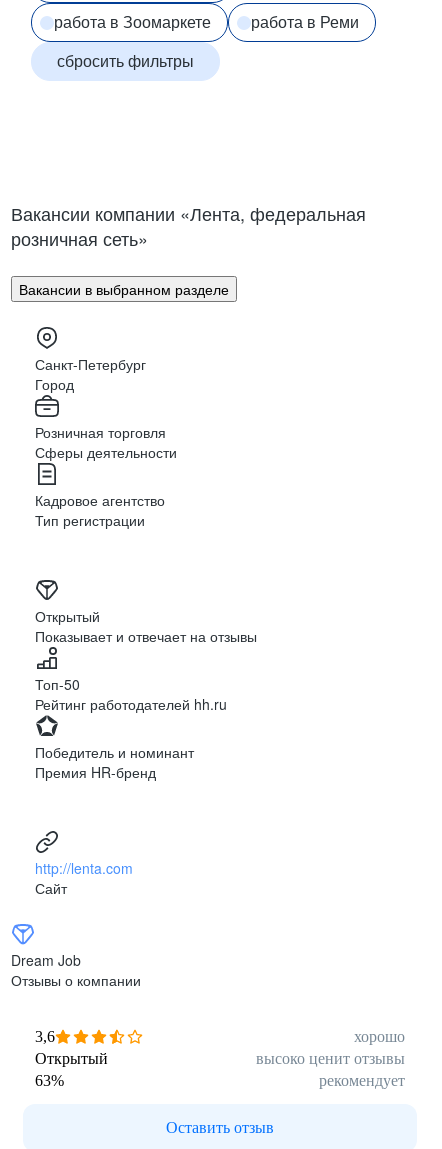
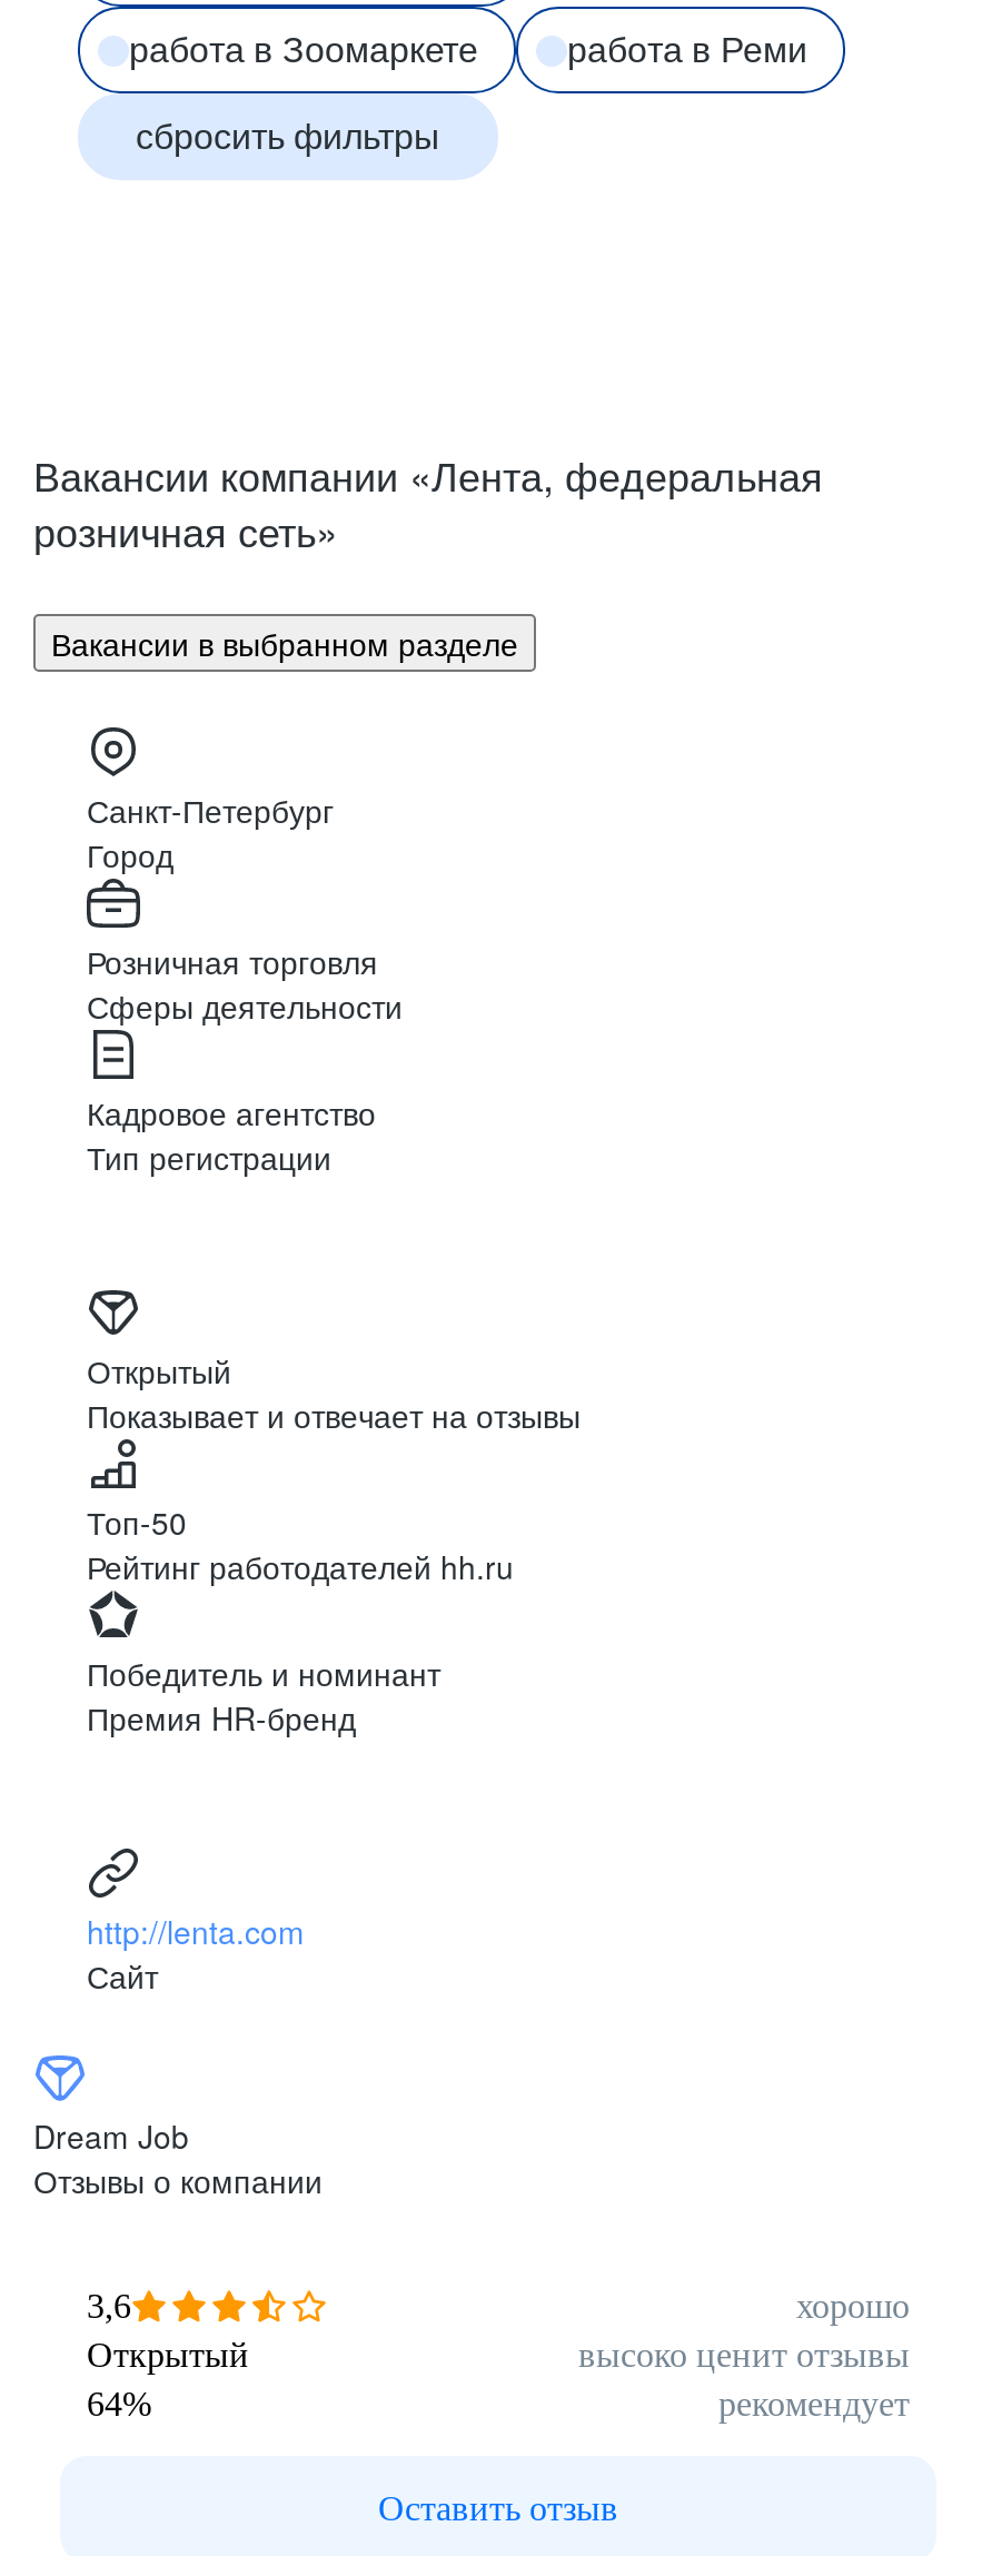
- 63%
+ 64%
